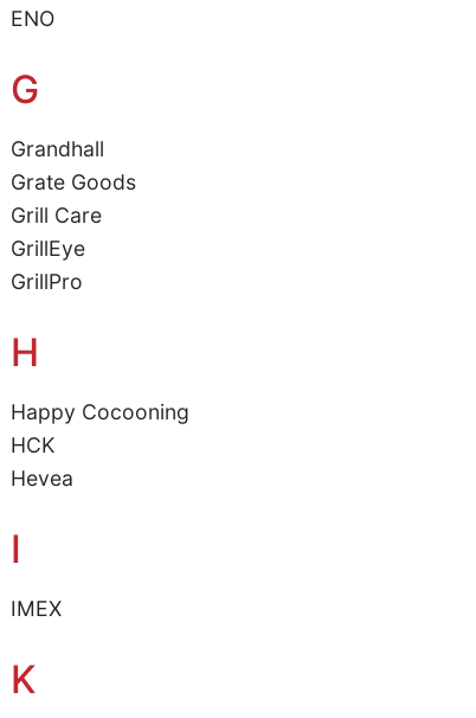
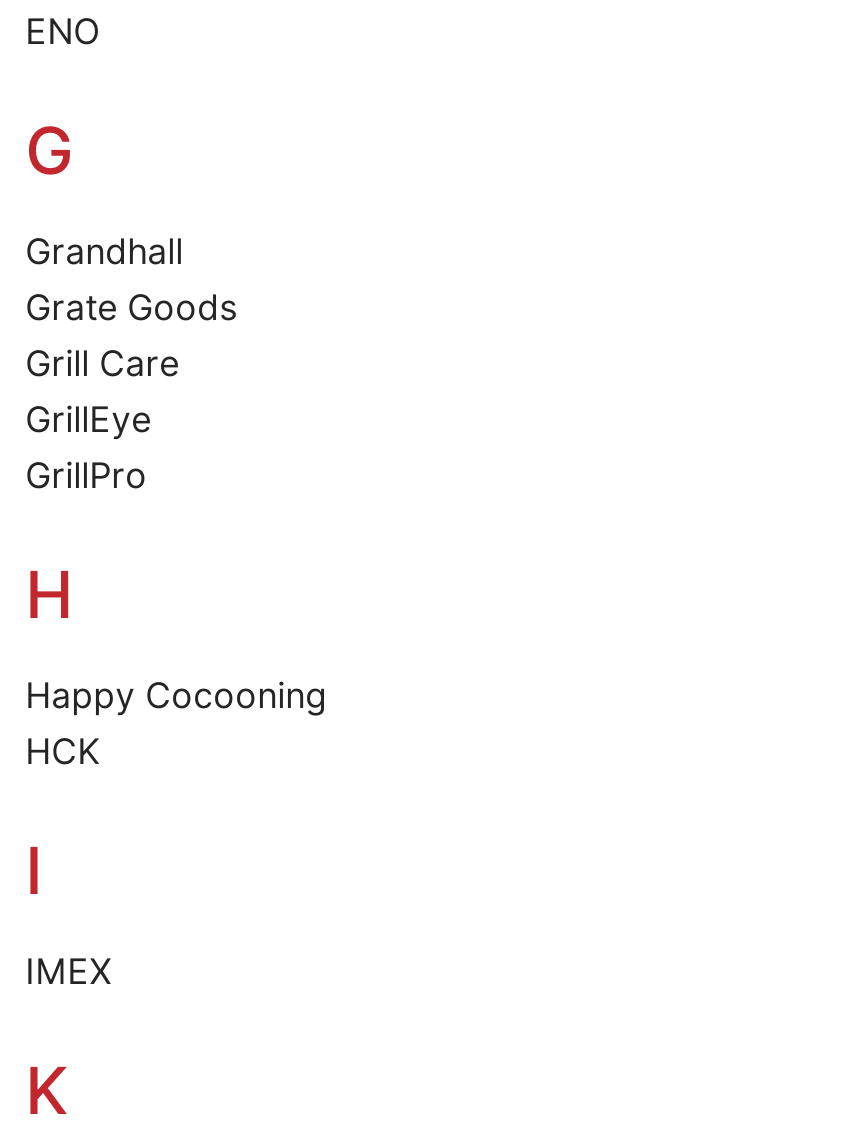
- Hevea
